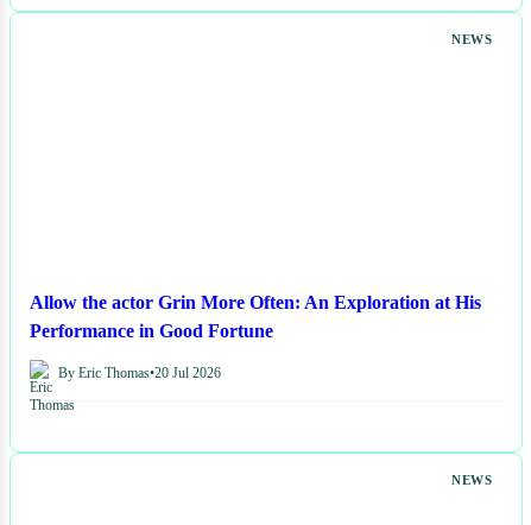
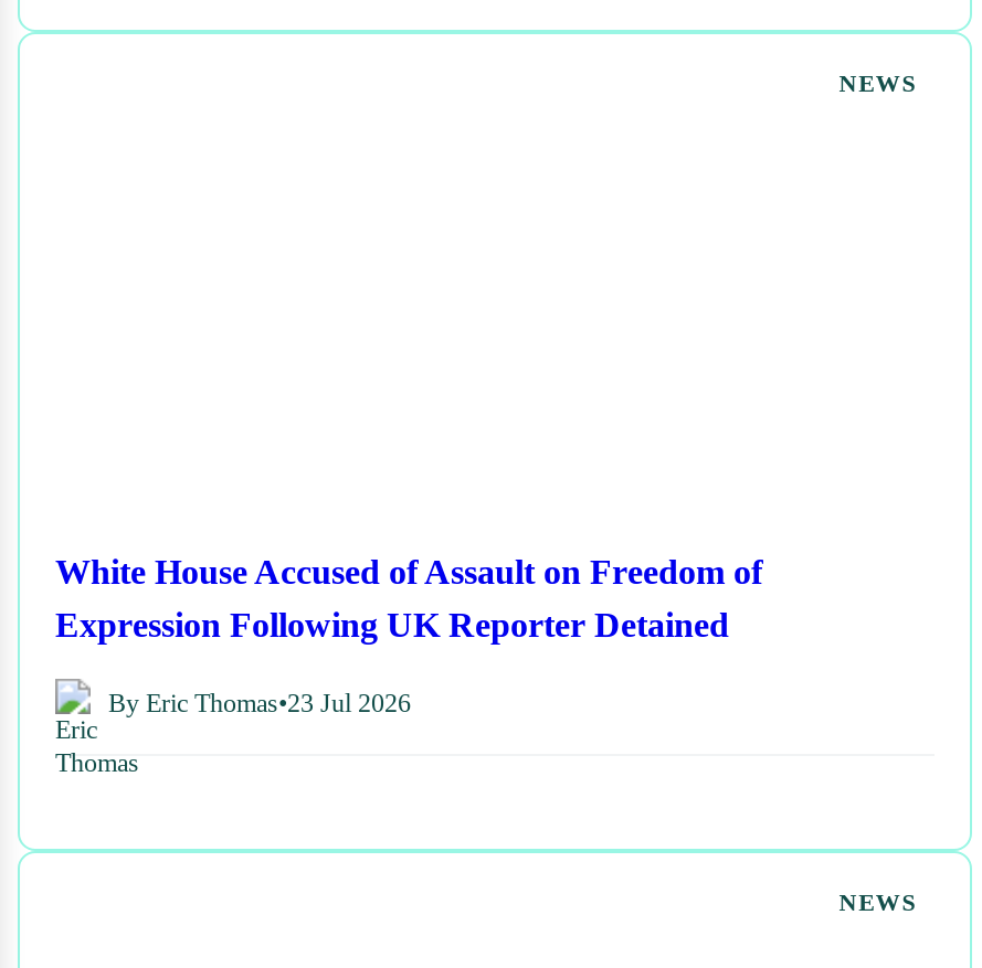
- Allow the actor Grin More Often: An Exploration at His
- Performance in Good Fortune
+ White House Accused of Assault on Freedom of
+ Expression Following UK Reporter Detained

- By Eric Thomas•20 Jul 2026
+ By Eric Thomas•23 Jul 2026
